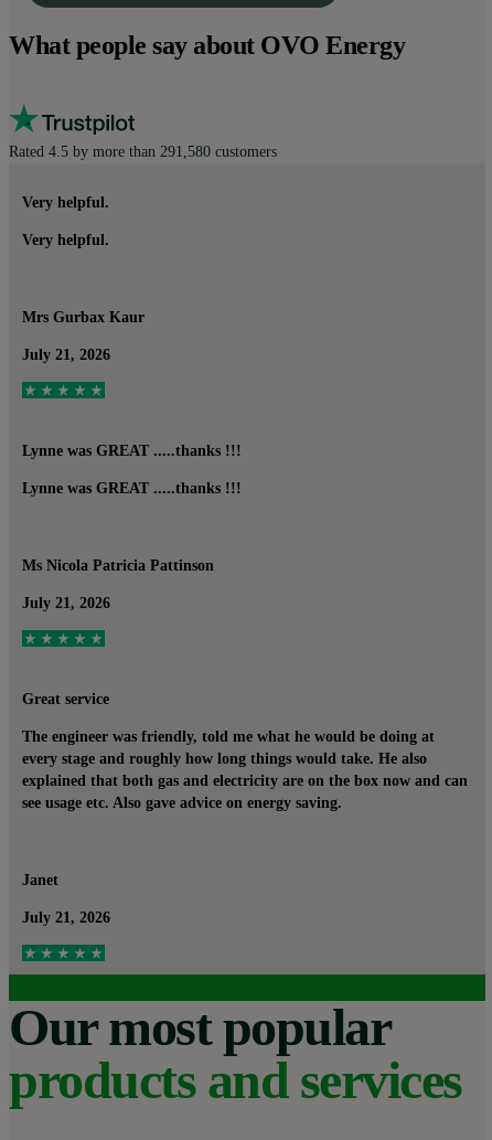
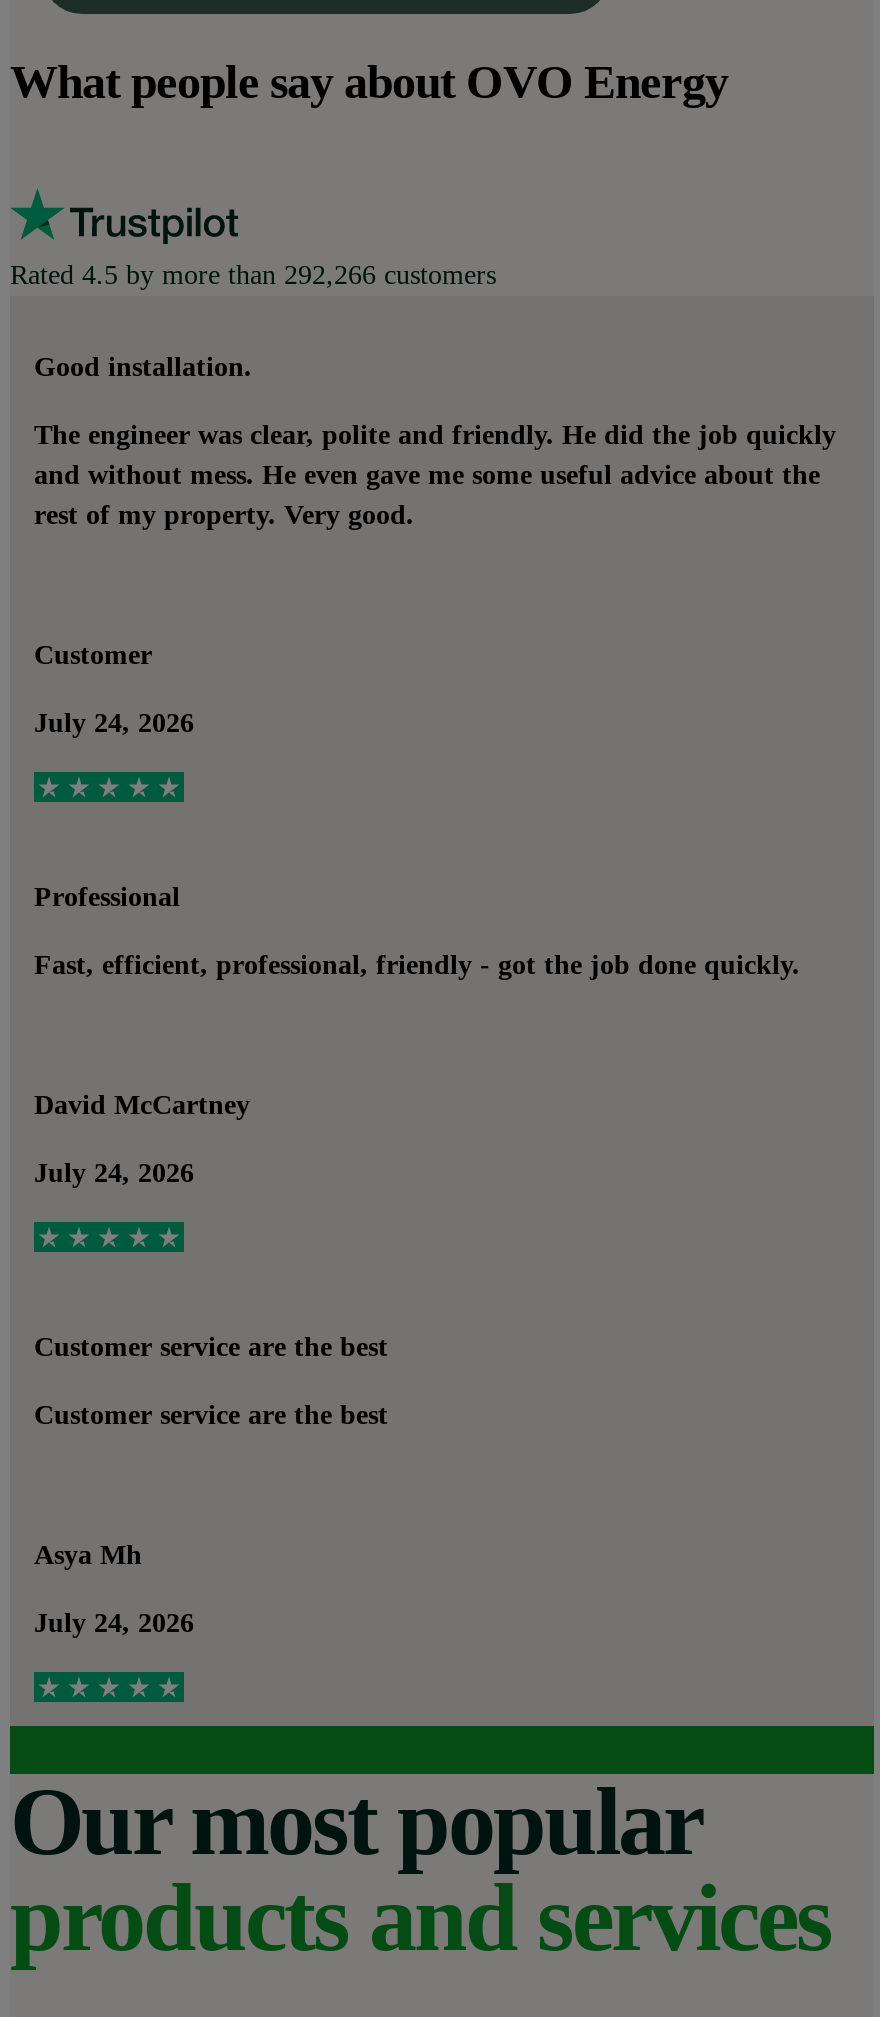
- Rated 4.5 by more than 291,580 customers
+ Rated 4.5 by more than 292,266 customers

- Very helpful.
+ Good installation.

- Very helpful.
+ The engineer was clear, polite and friendly. He did the job quickly
+ and without mess. He even gave me some useful advice about the
+ rest of my property. Very good.

- Mrs Gurbax Kaur
+ Customer

- July 21, 2026
+ July 24, 2026

- Lynne was GREAT .....thanks !!!
+ Professional

- Lynne was GREAT .....thanks !!!
+ Fast, efficient, professional, friendly - got the job done quickly.

- Ms Nicola Patricia Pattinson
+ David McCartney

- July 21, 2026
+ July 24, 2026

- Great service
+ Customer service are the best

- The engineer was friendly, told me what he would be doing at
- every stage and roughly how long things would take. He also
- explained that both gas and electricity are on the box now and can
- see usage etc. Also gave advice on energy saving.
+ Customer service are the best

- Janet
+ Asya Mh

- July 21, 2026
+ July 24, 2026
